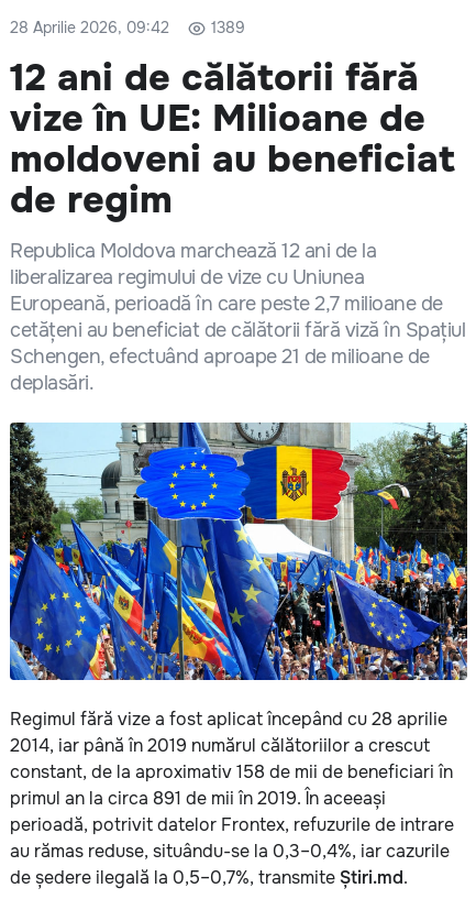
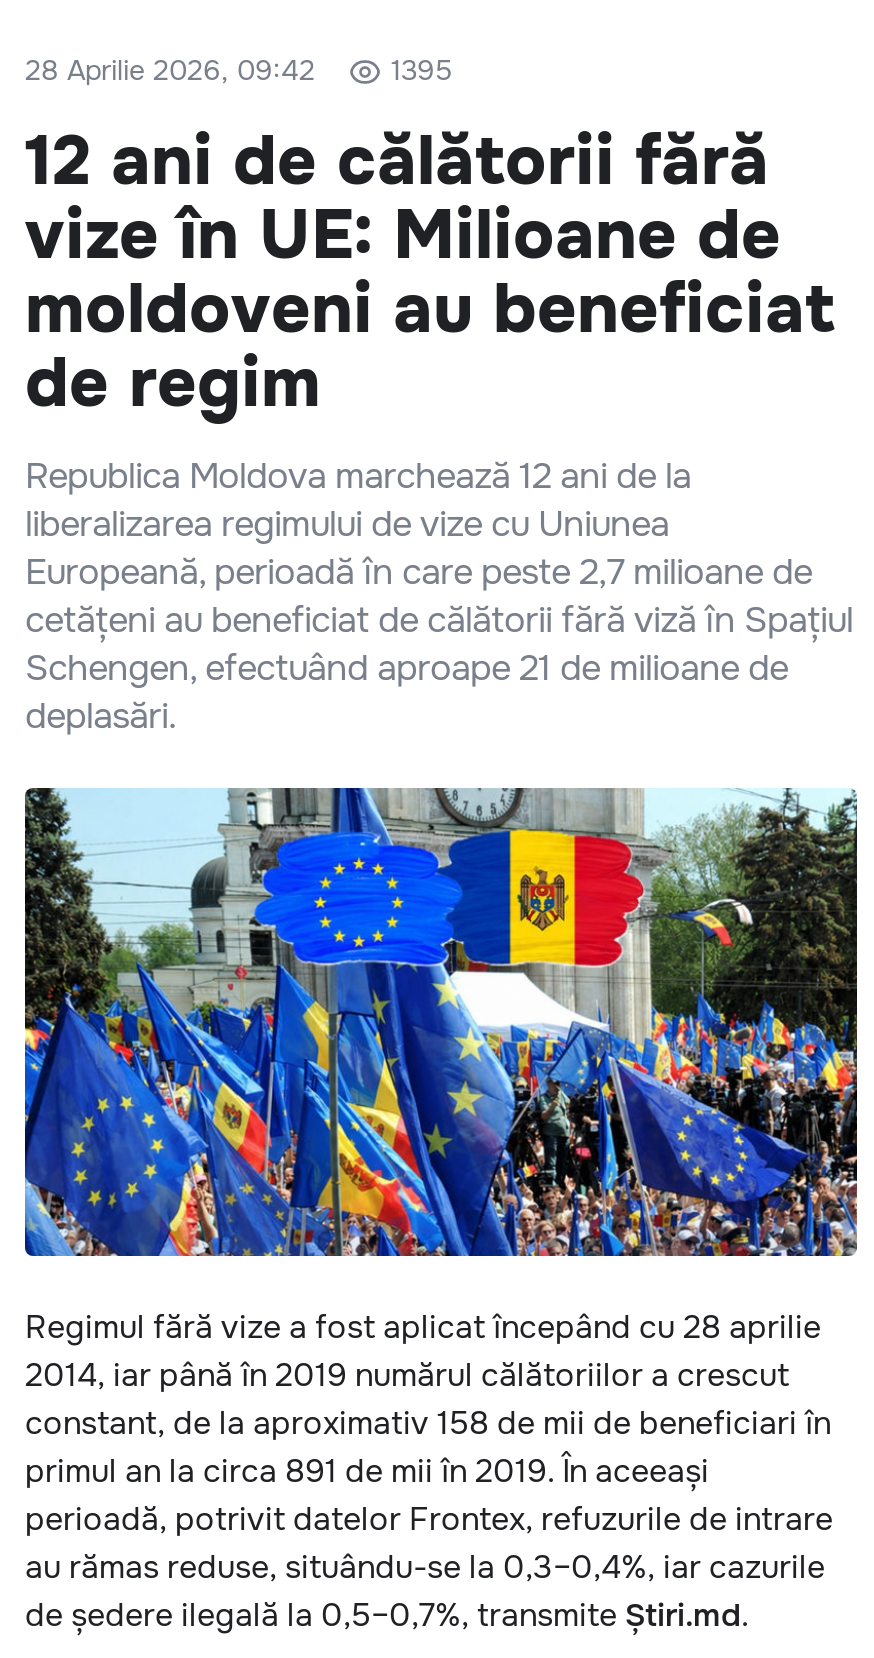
- 1389
+ 1395
